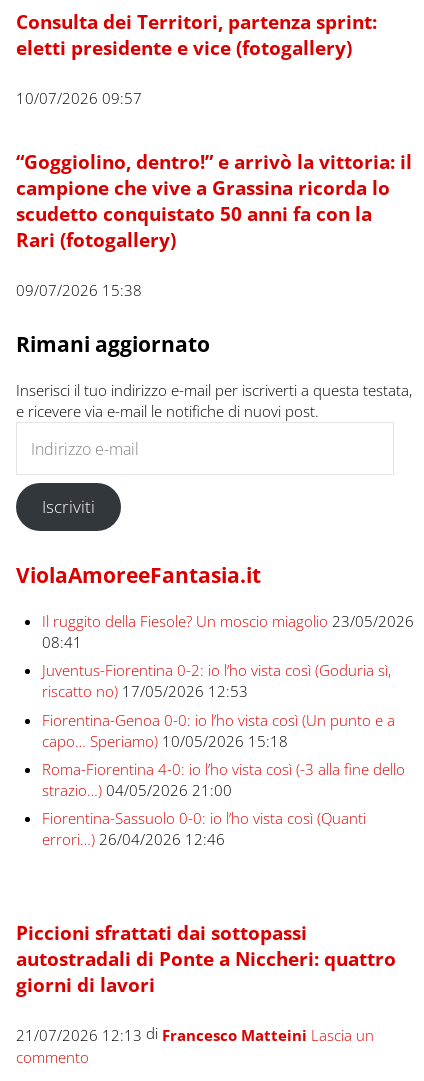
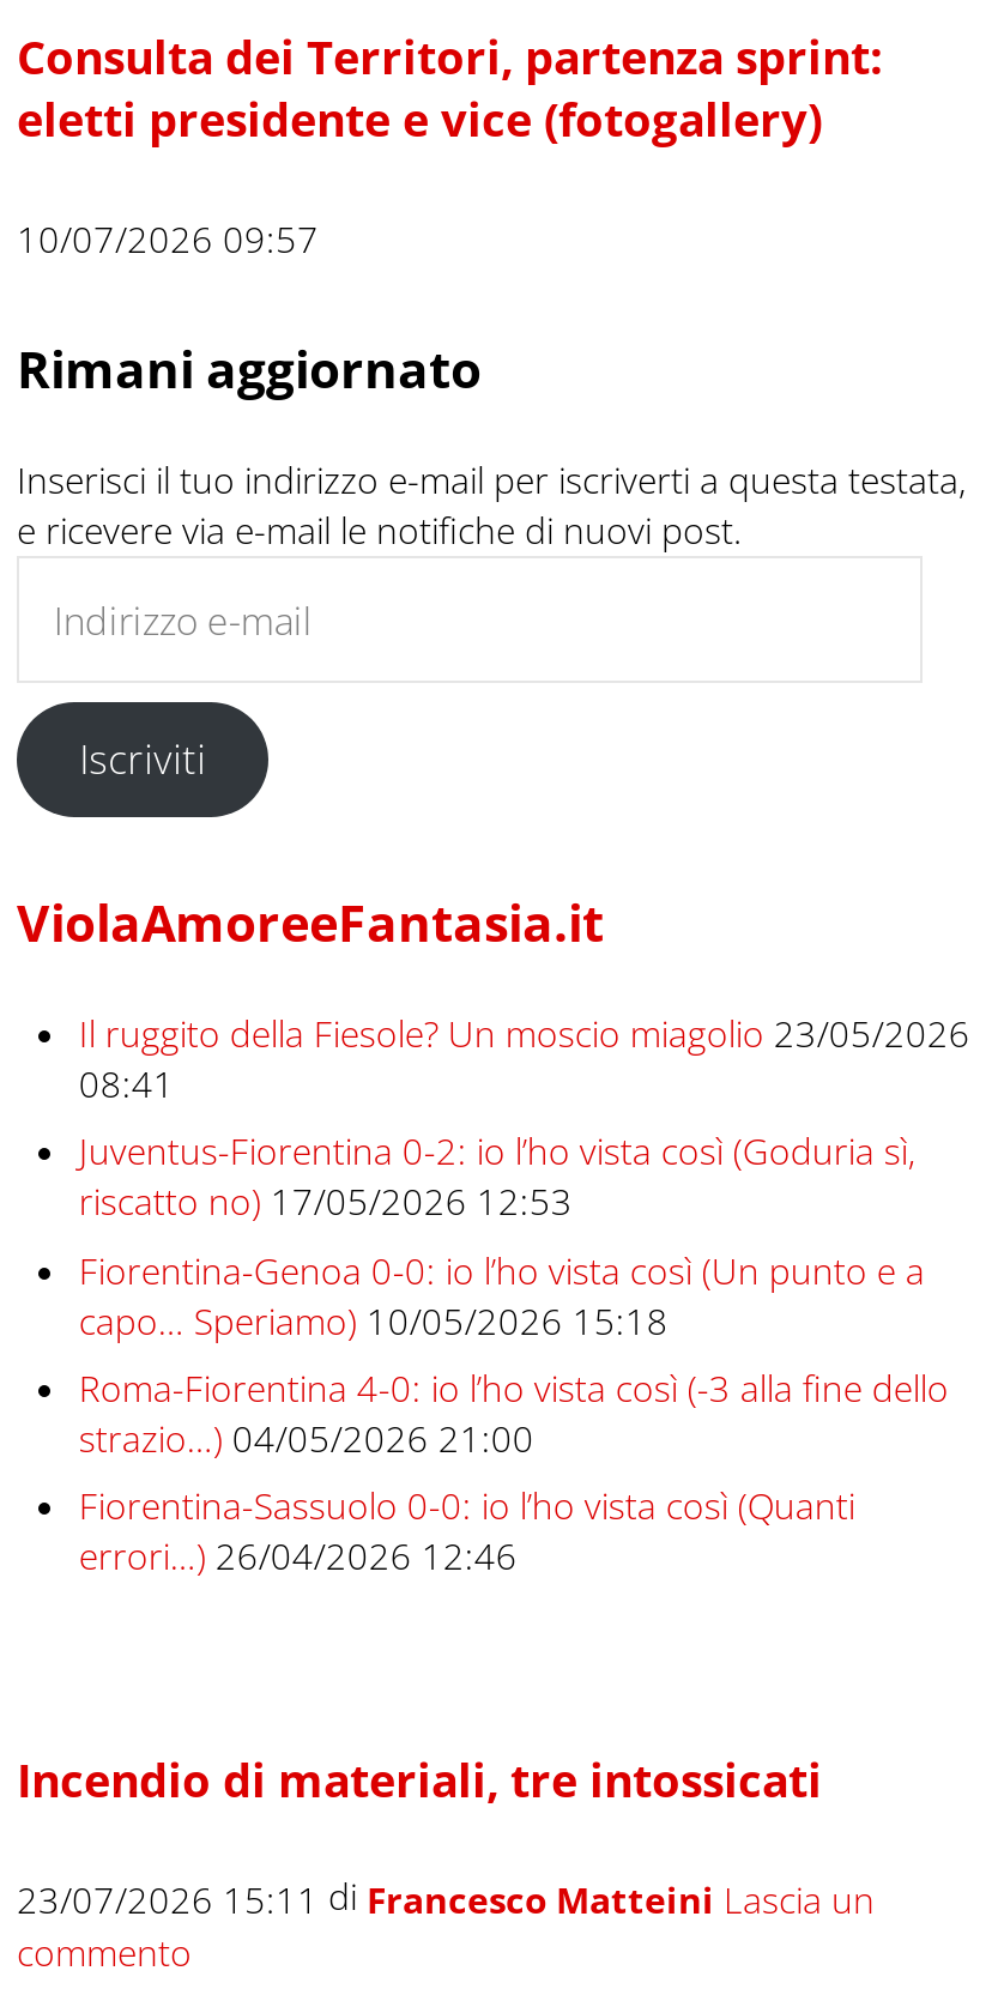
- “Goggiolino, dentro!” e arrivò la vittoria: il
- campione che vive a Grassina ricorda lo
- scudetto conquistato 50 anni fa con la
- Rari (fotogallery)
- 09/07/2026 15:38

- Piccioni sfrattati dai sottopassi
- autostradali di Ponte a Niccheri: quattro
- giorni di lavori
+ Incendio di materiali, tre intossicati

- 21/07/2026 12:13 di Francesco Matteini Lascia un
+ 23/07/2026 15:11 di Francesco Matteini Lascia un
